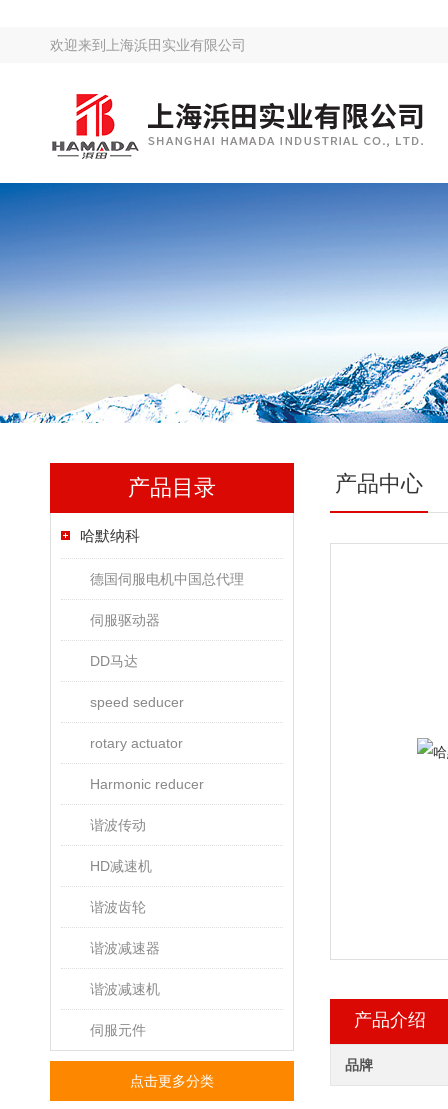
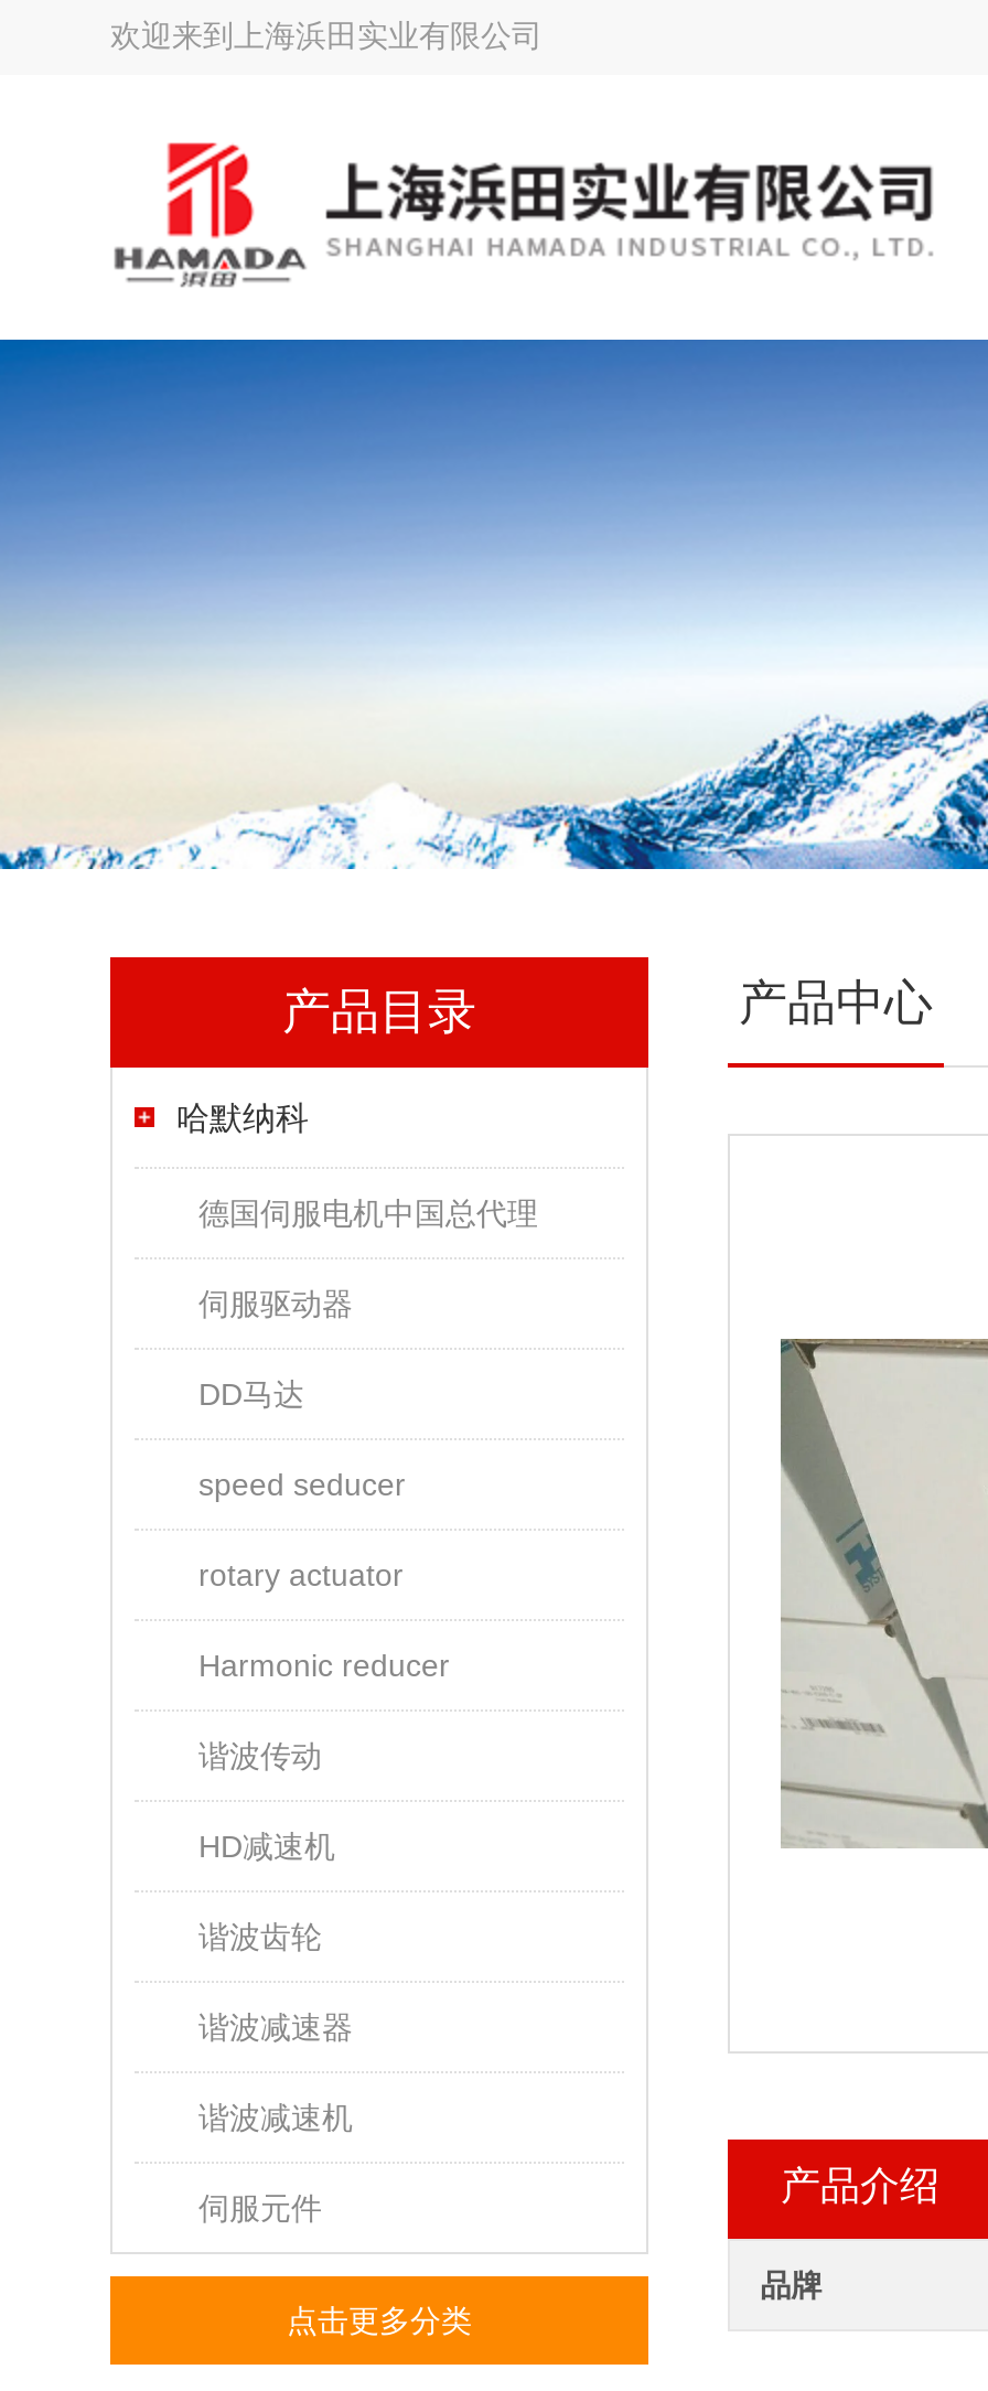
+ [image]
